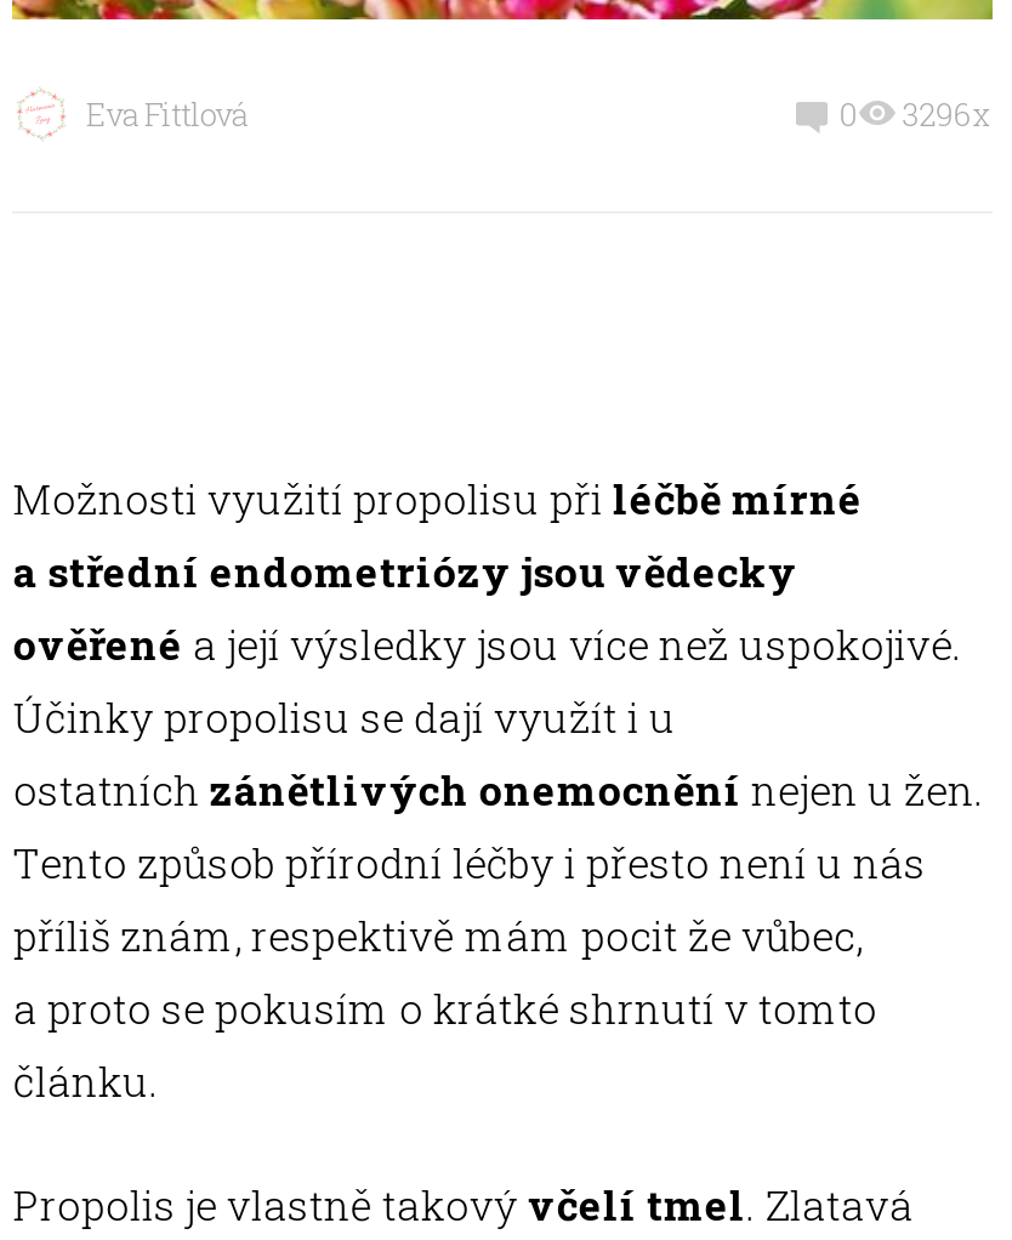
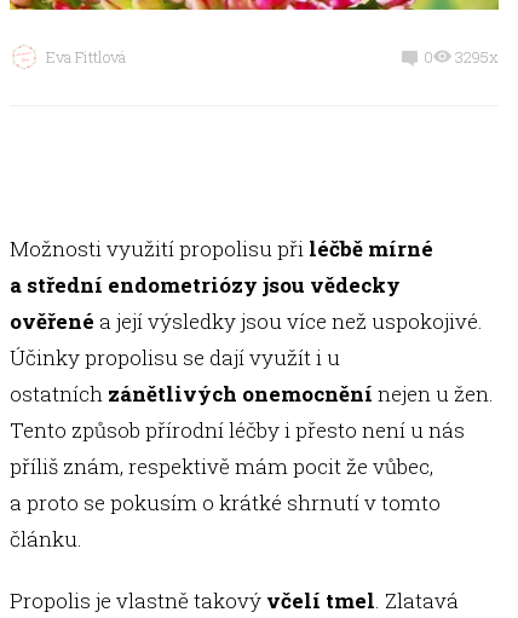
- 0 3296x
+ 0 3295x
